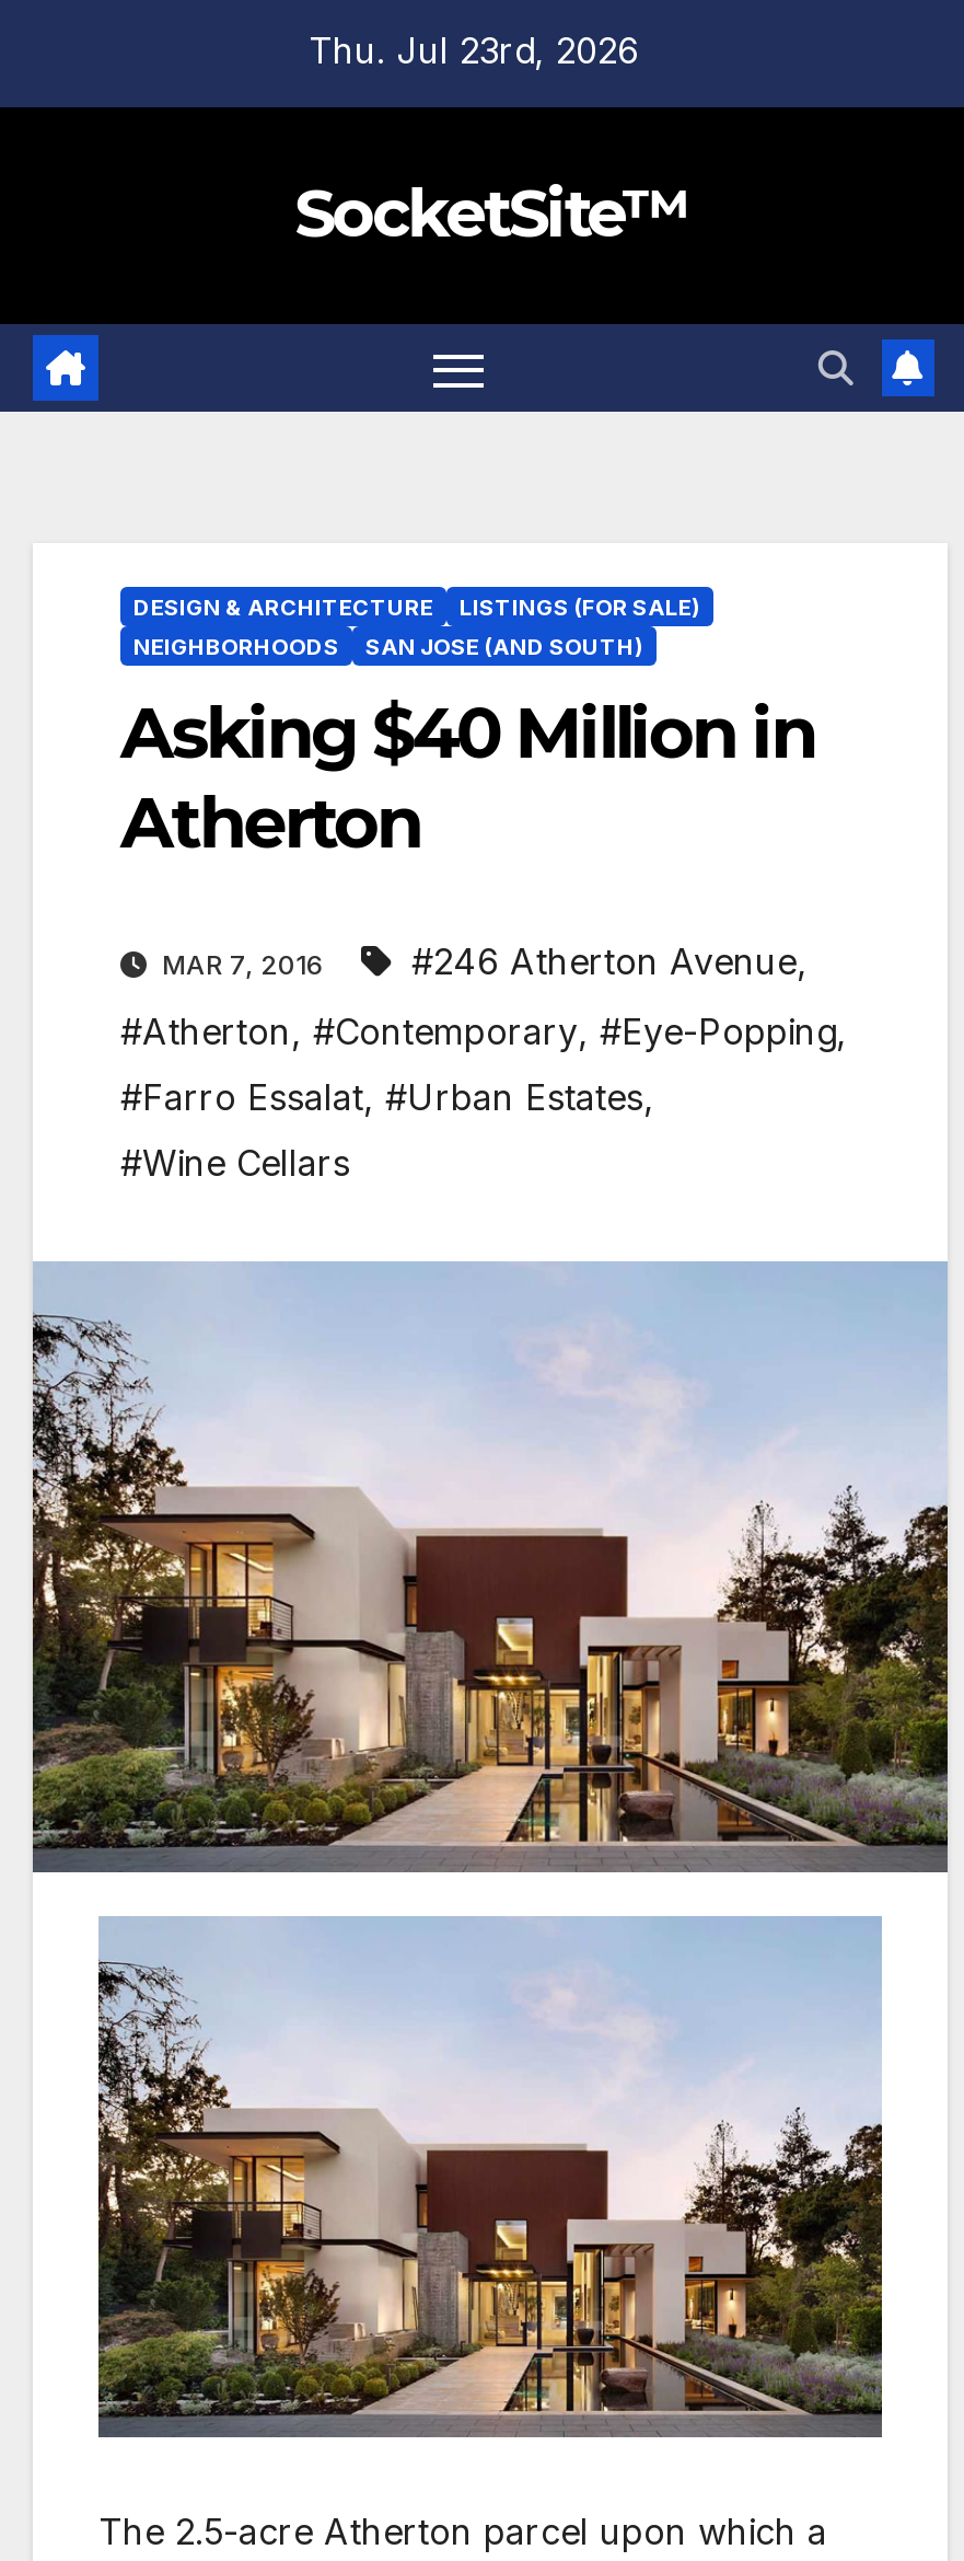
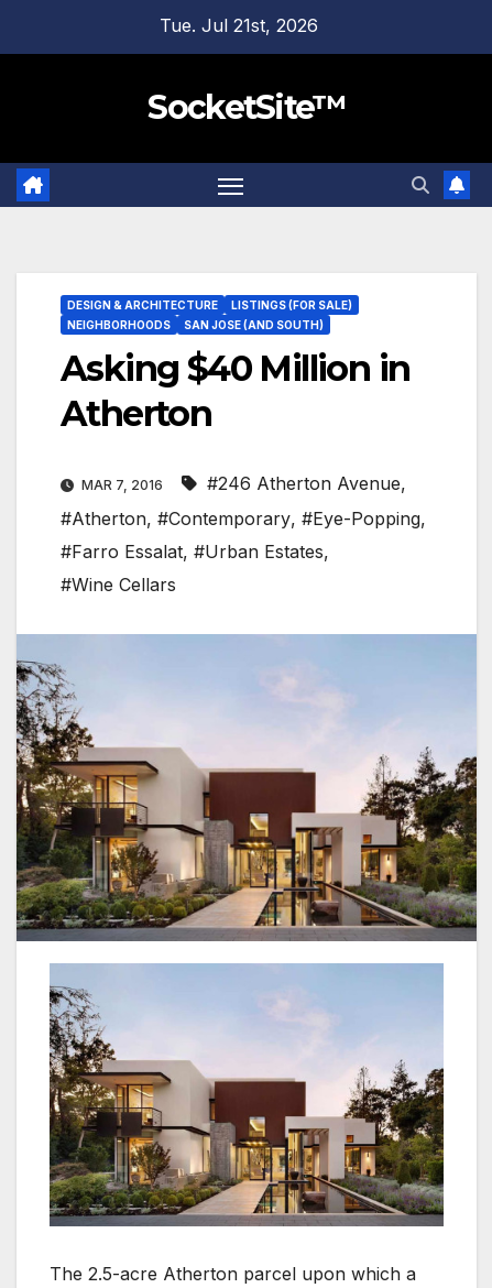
- Thu. Jul 23rd, 2026
+ Tue. Jul 21st, 2026
